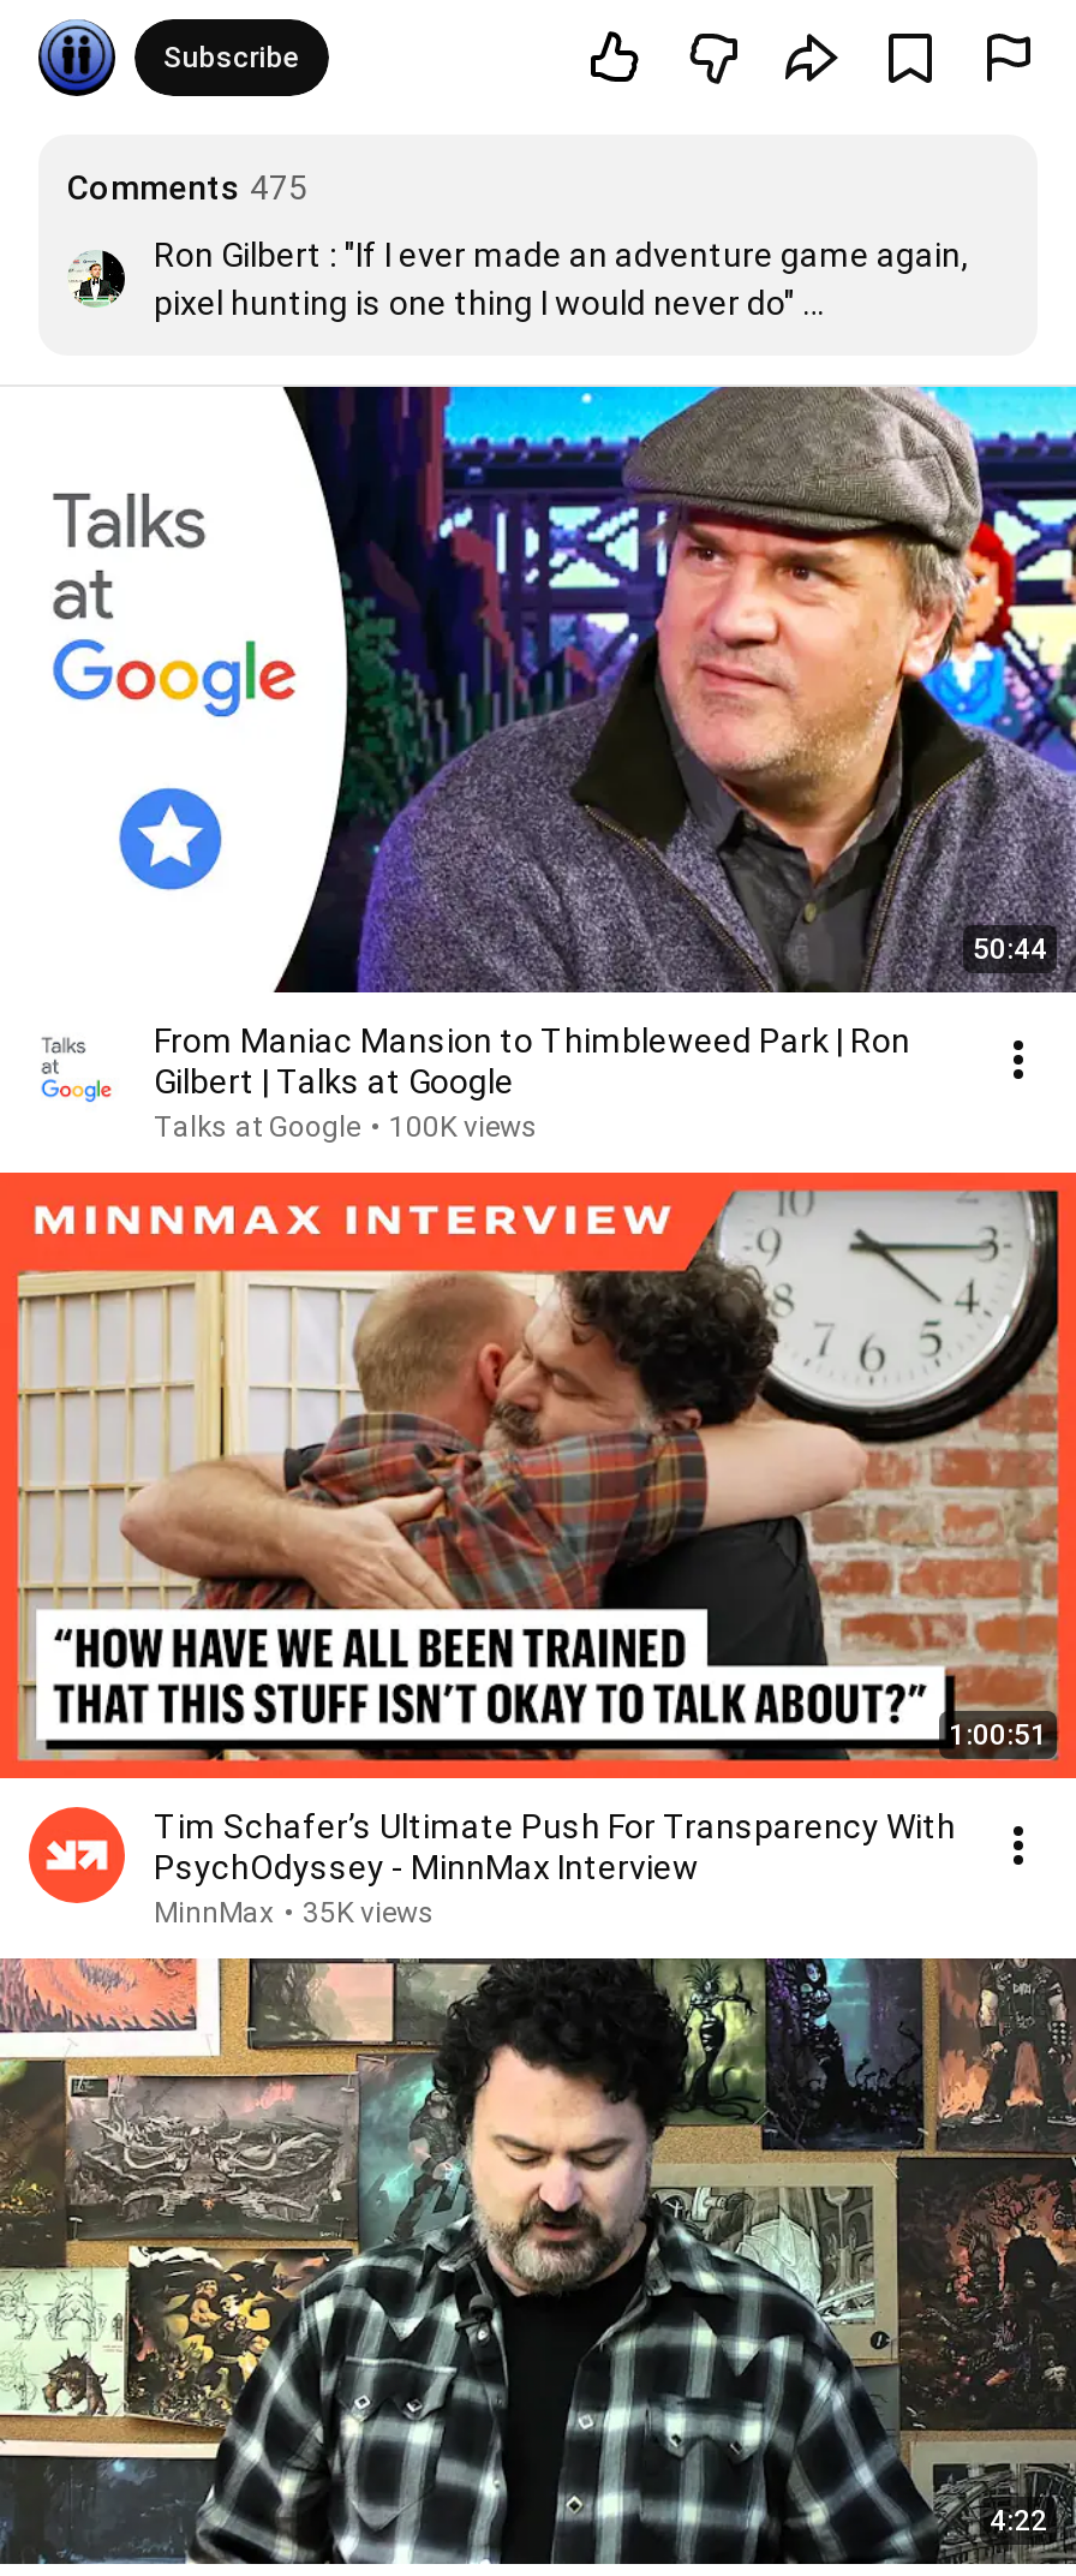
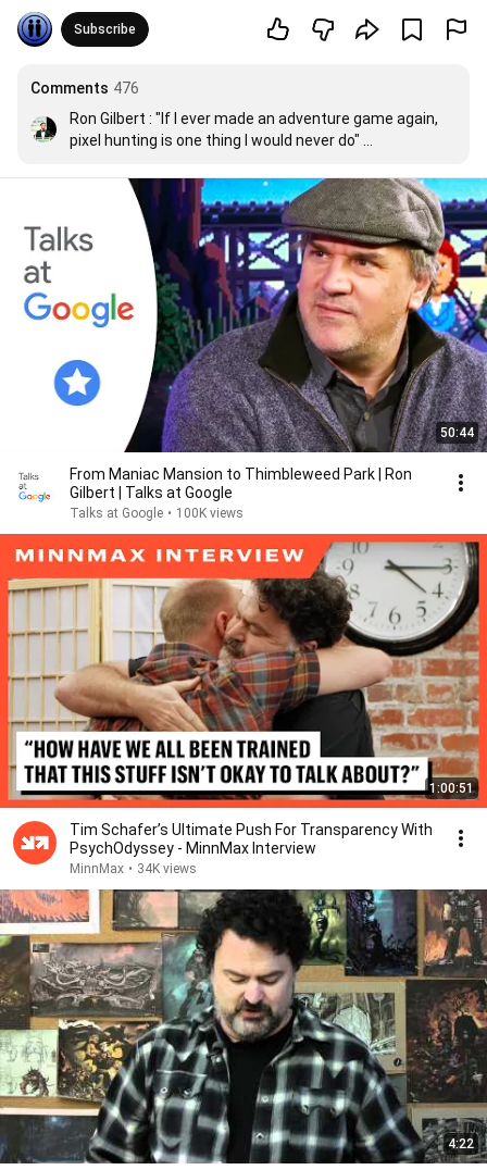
- Comments 475
+ Comments 476

- MinnMax • 35K views
+ MinnMax • 34K views
